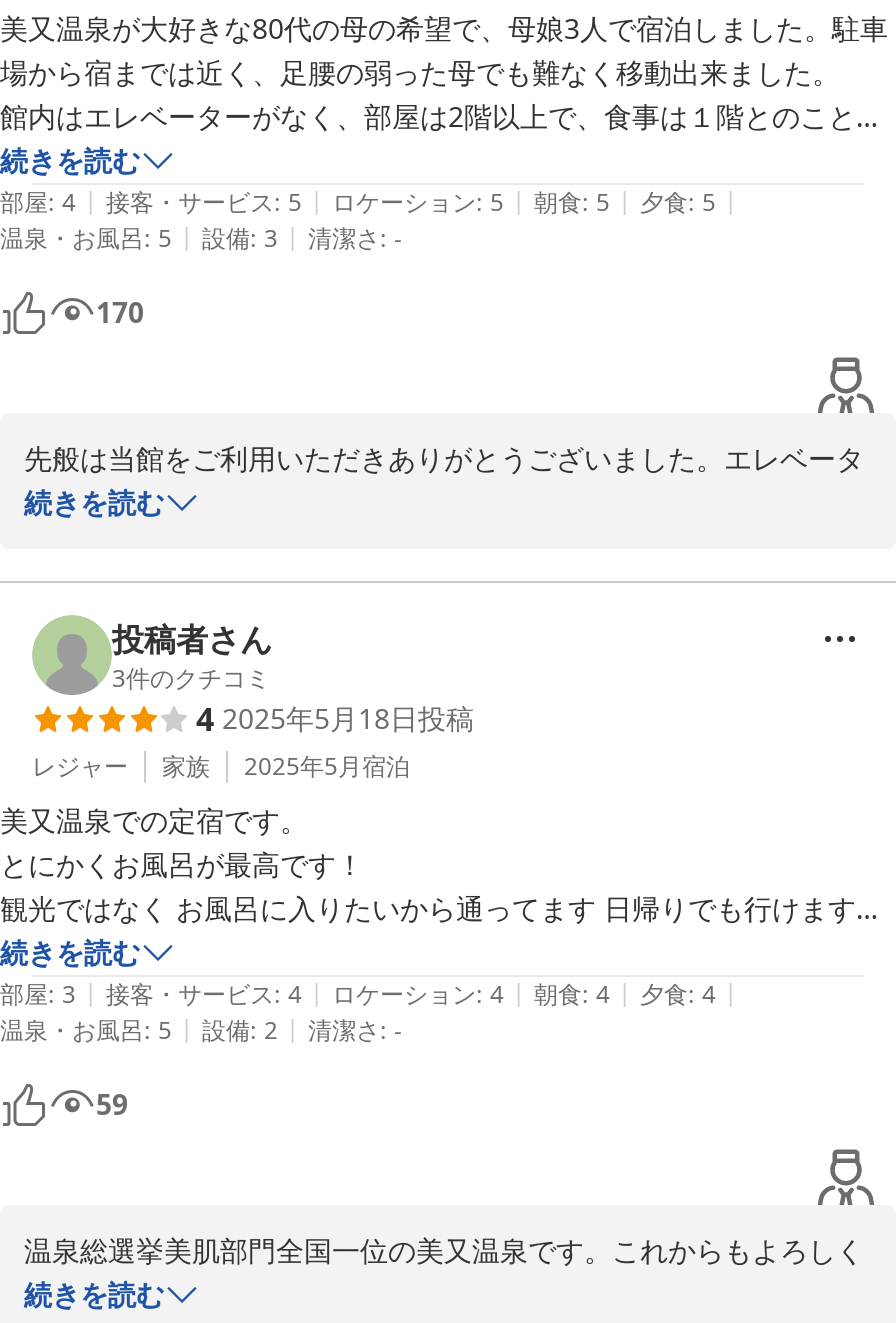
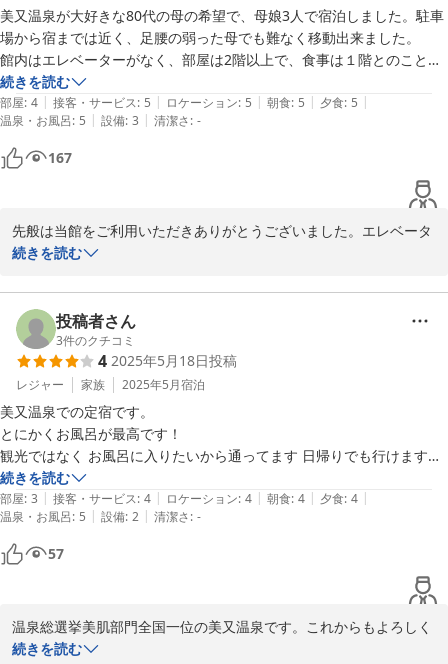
- 170
+ 167

- 59
+ 57
